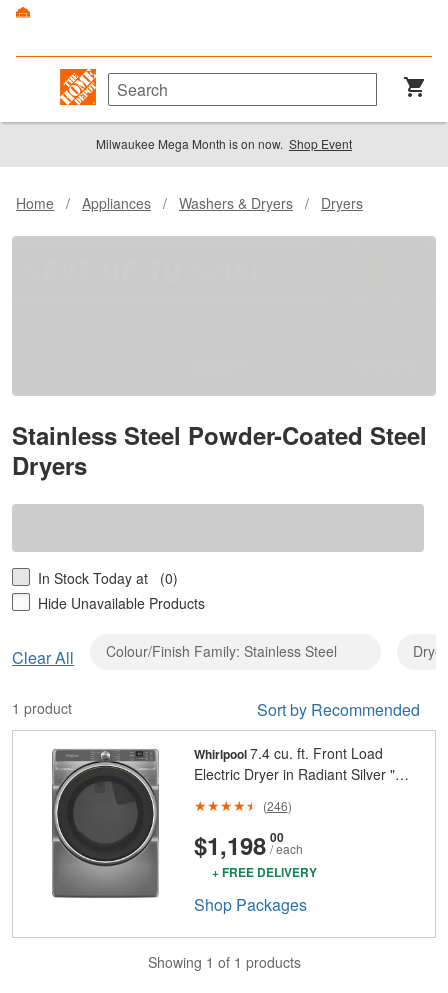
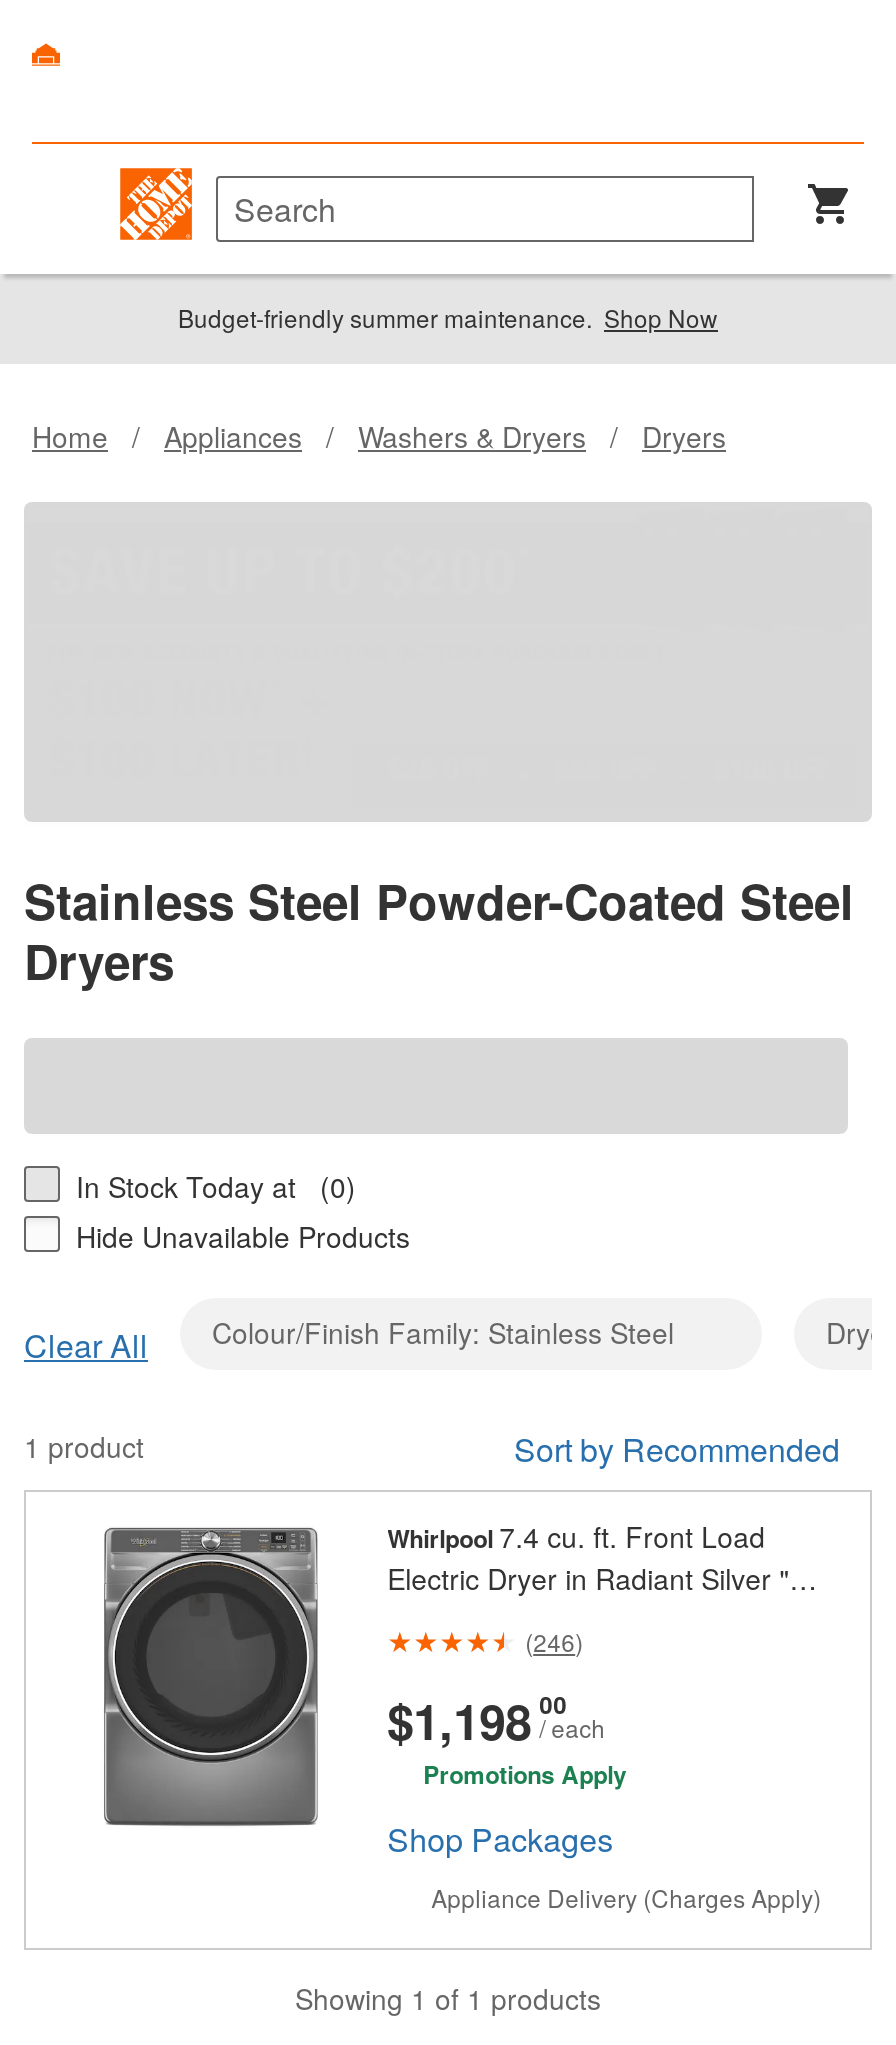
- Milwaukee Mega Month is on now. Shop Event
+ Budget-friendly summer maintenance. Shop Now

- + FREE DELIVERY
+ Promotions Apply

+ Appliance Delivery (Charges Apply)
